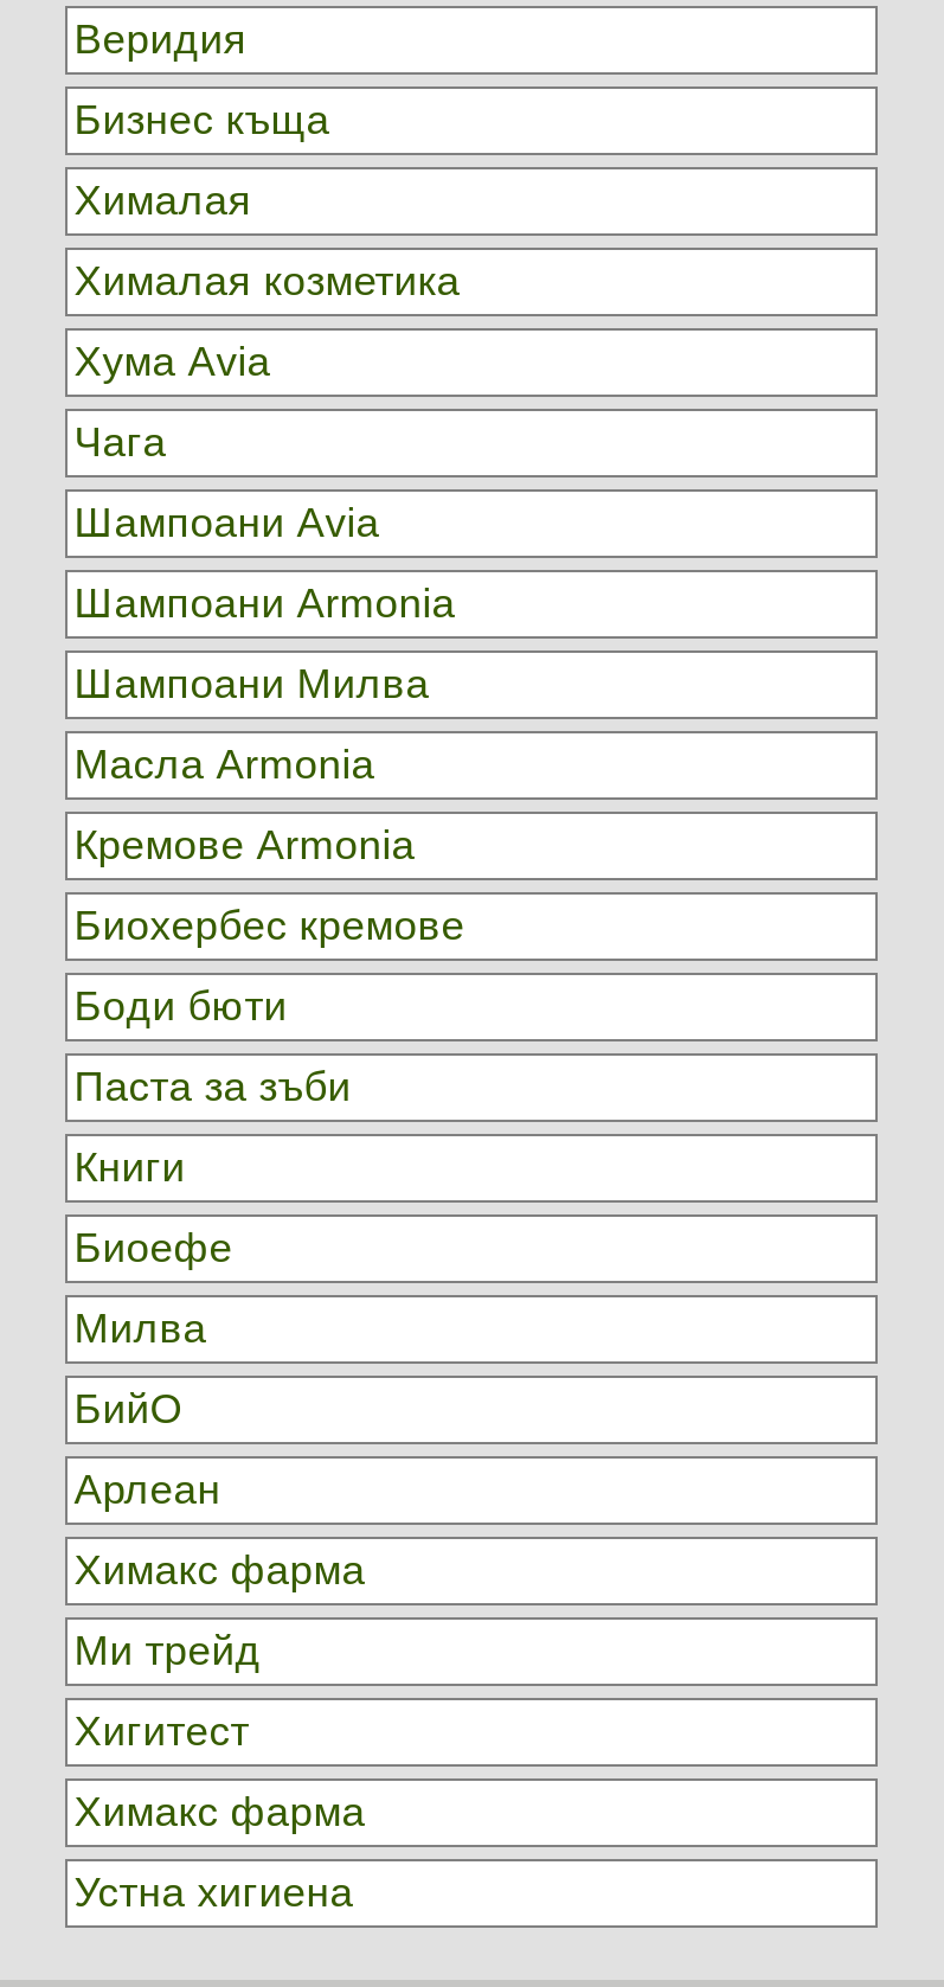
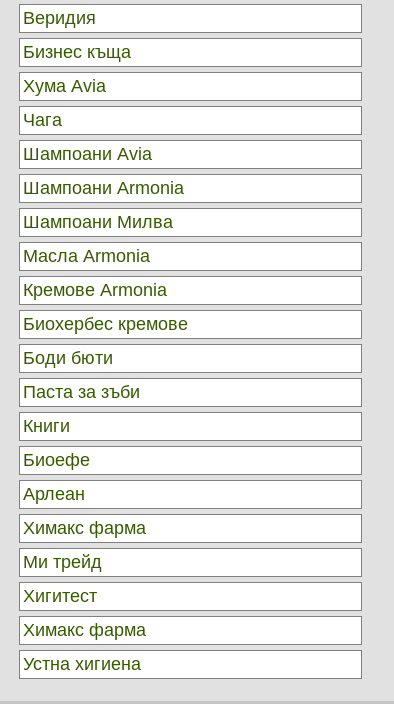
- Хималая
- Хималая козметика

- Милва
- БийО
